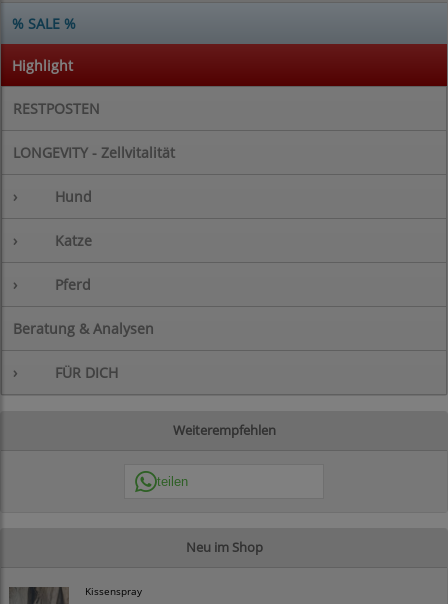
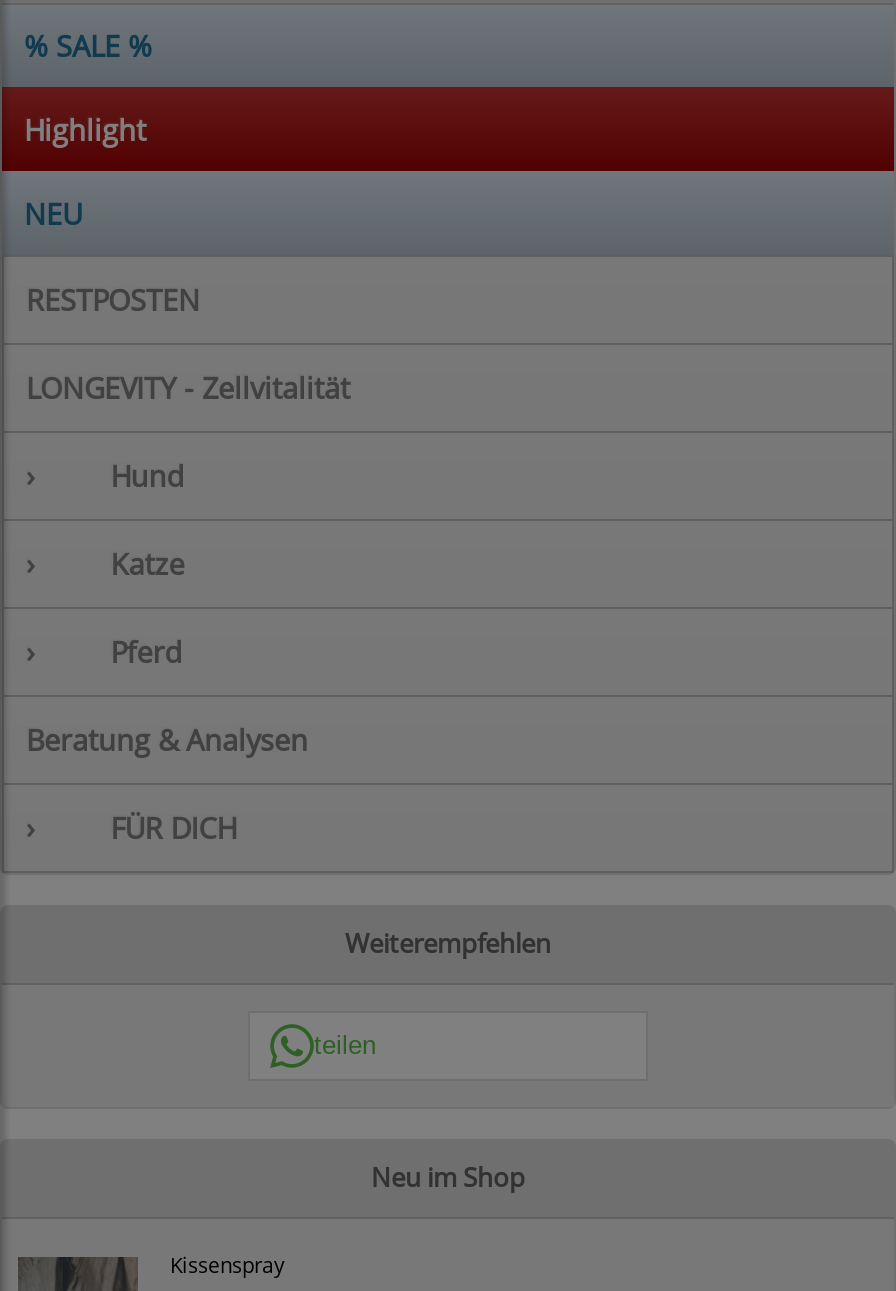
+ NEU
